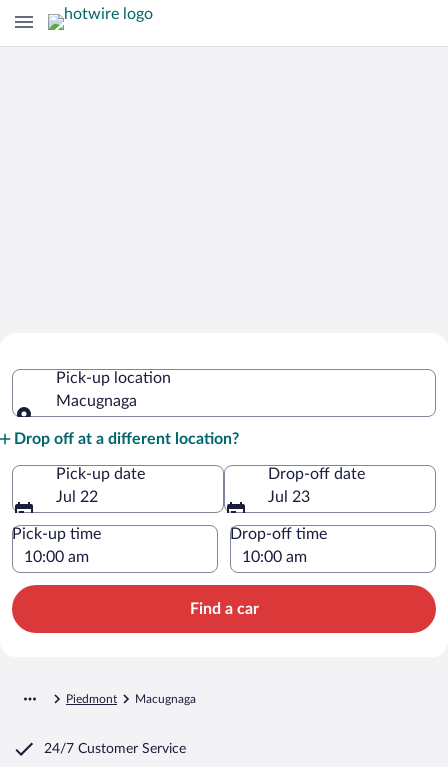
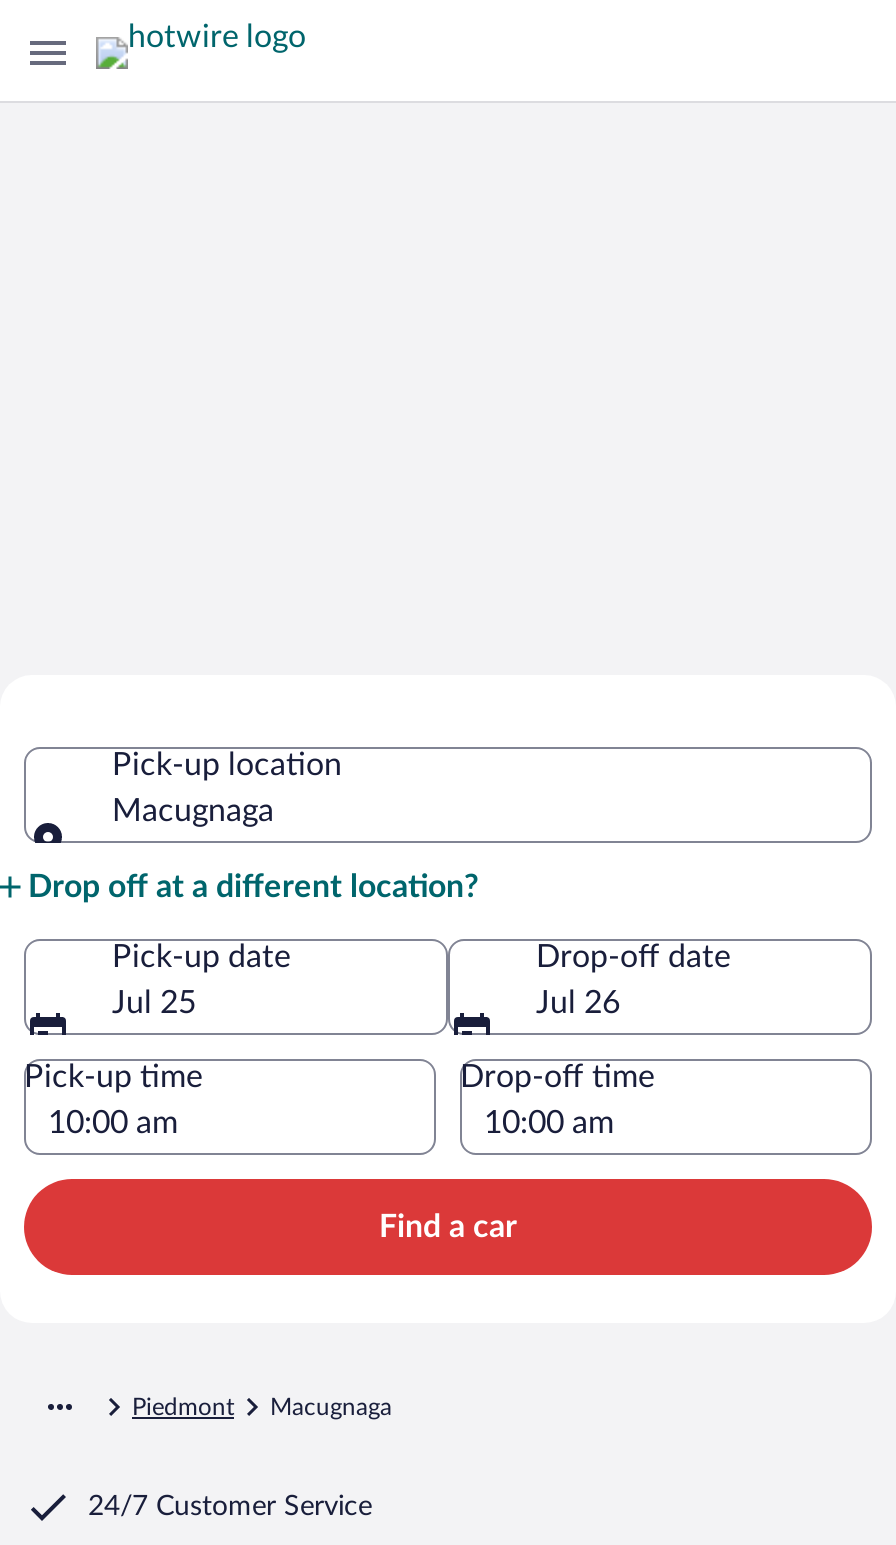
- Jul 22
+ Jul 25

- Jul 23
+ Jul 26
